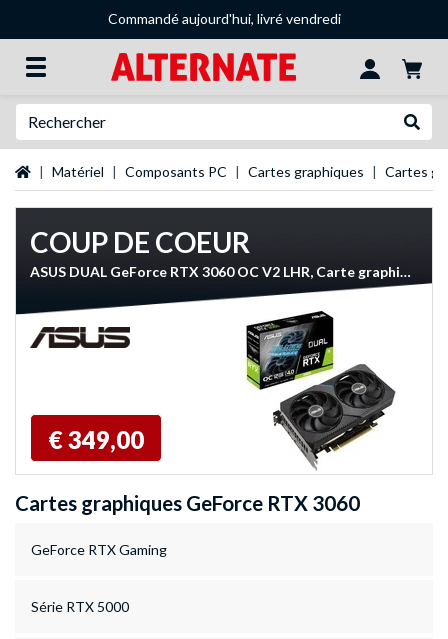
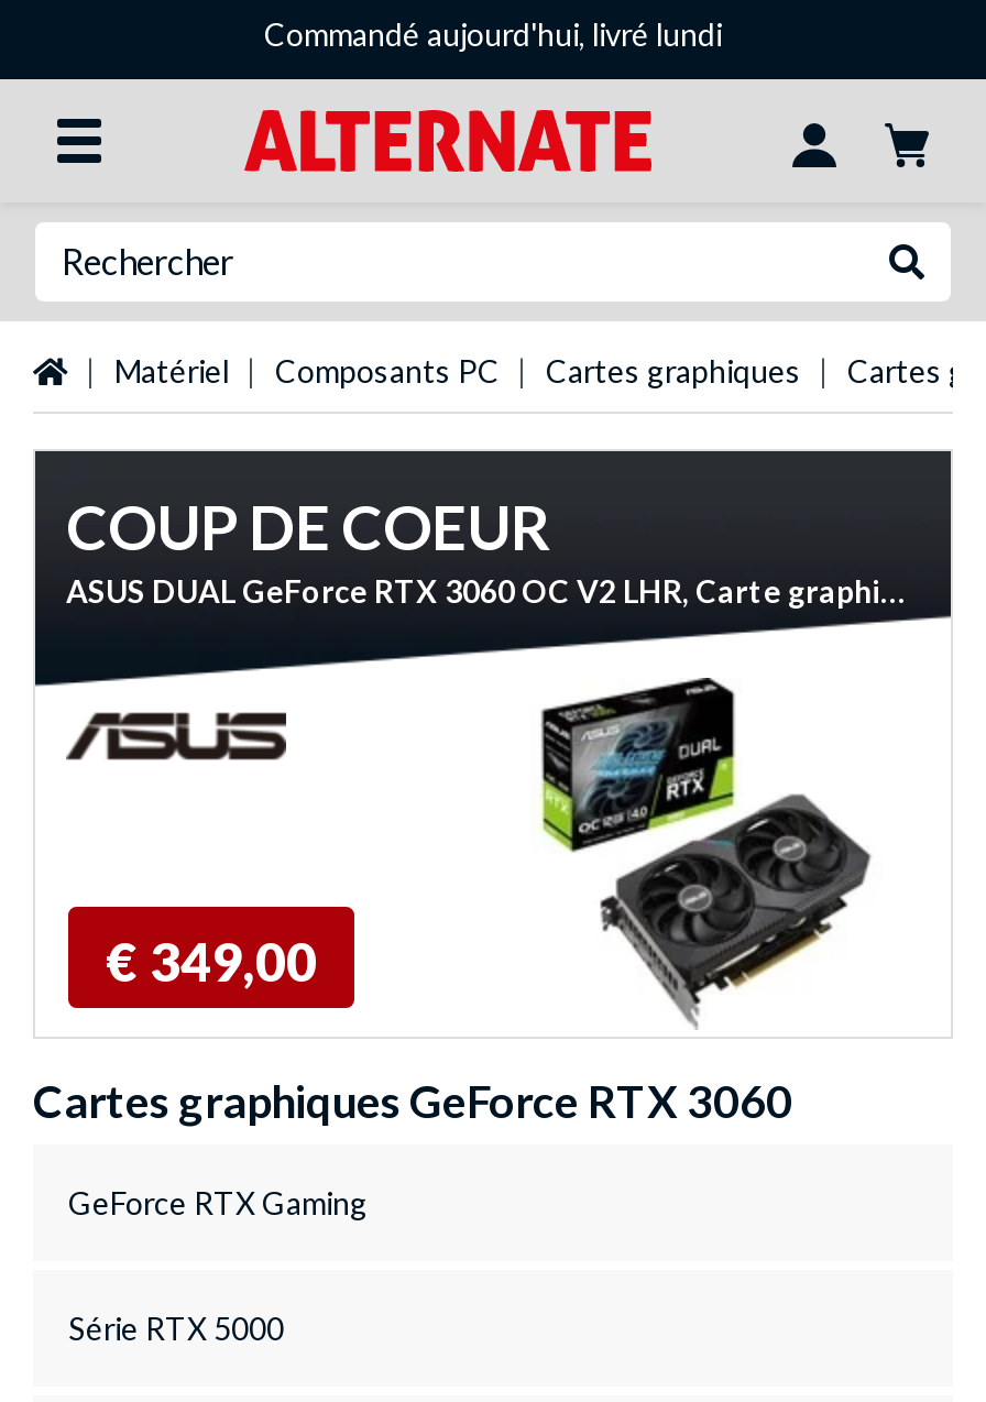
- Commandé aujourd'hui, livré vendredi
+ Commandé aujourd'hui, livré lundi
